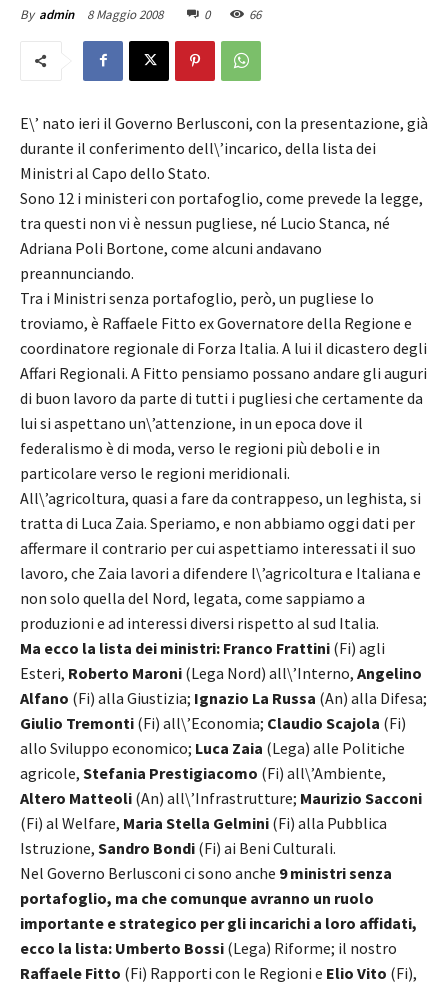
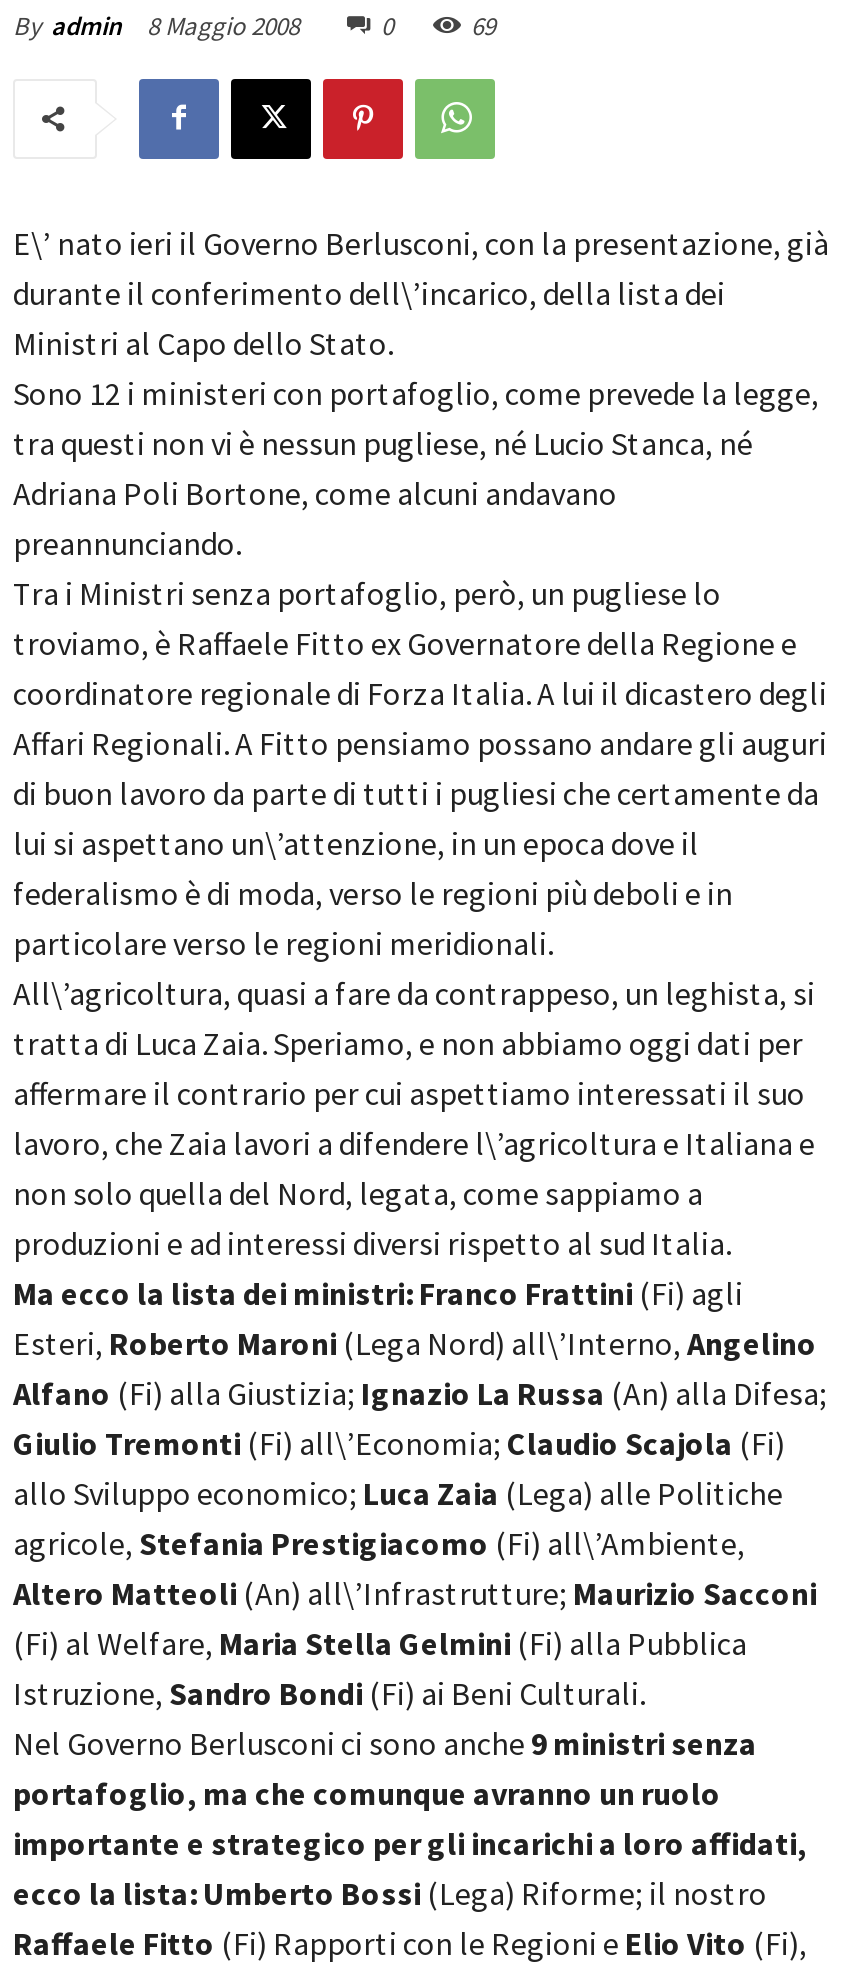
- 66
+ 69
